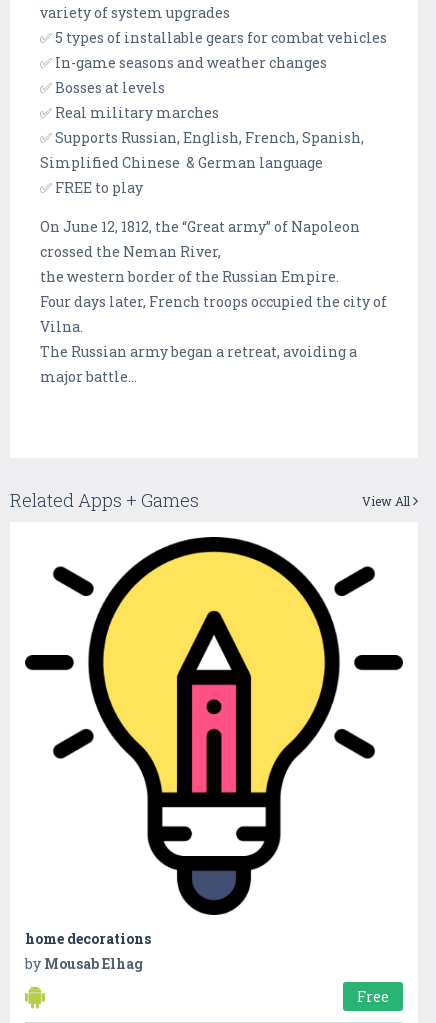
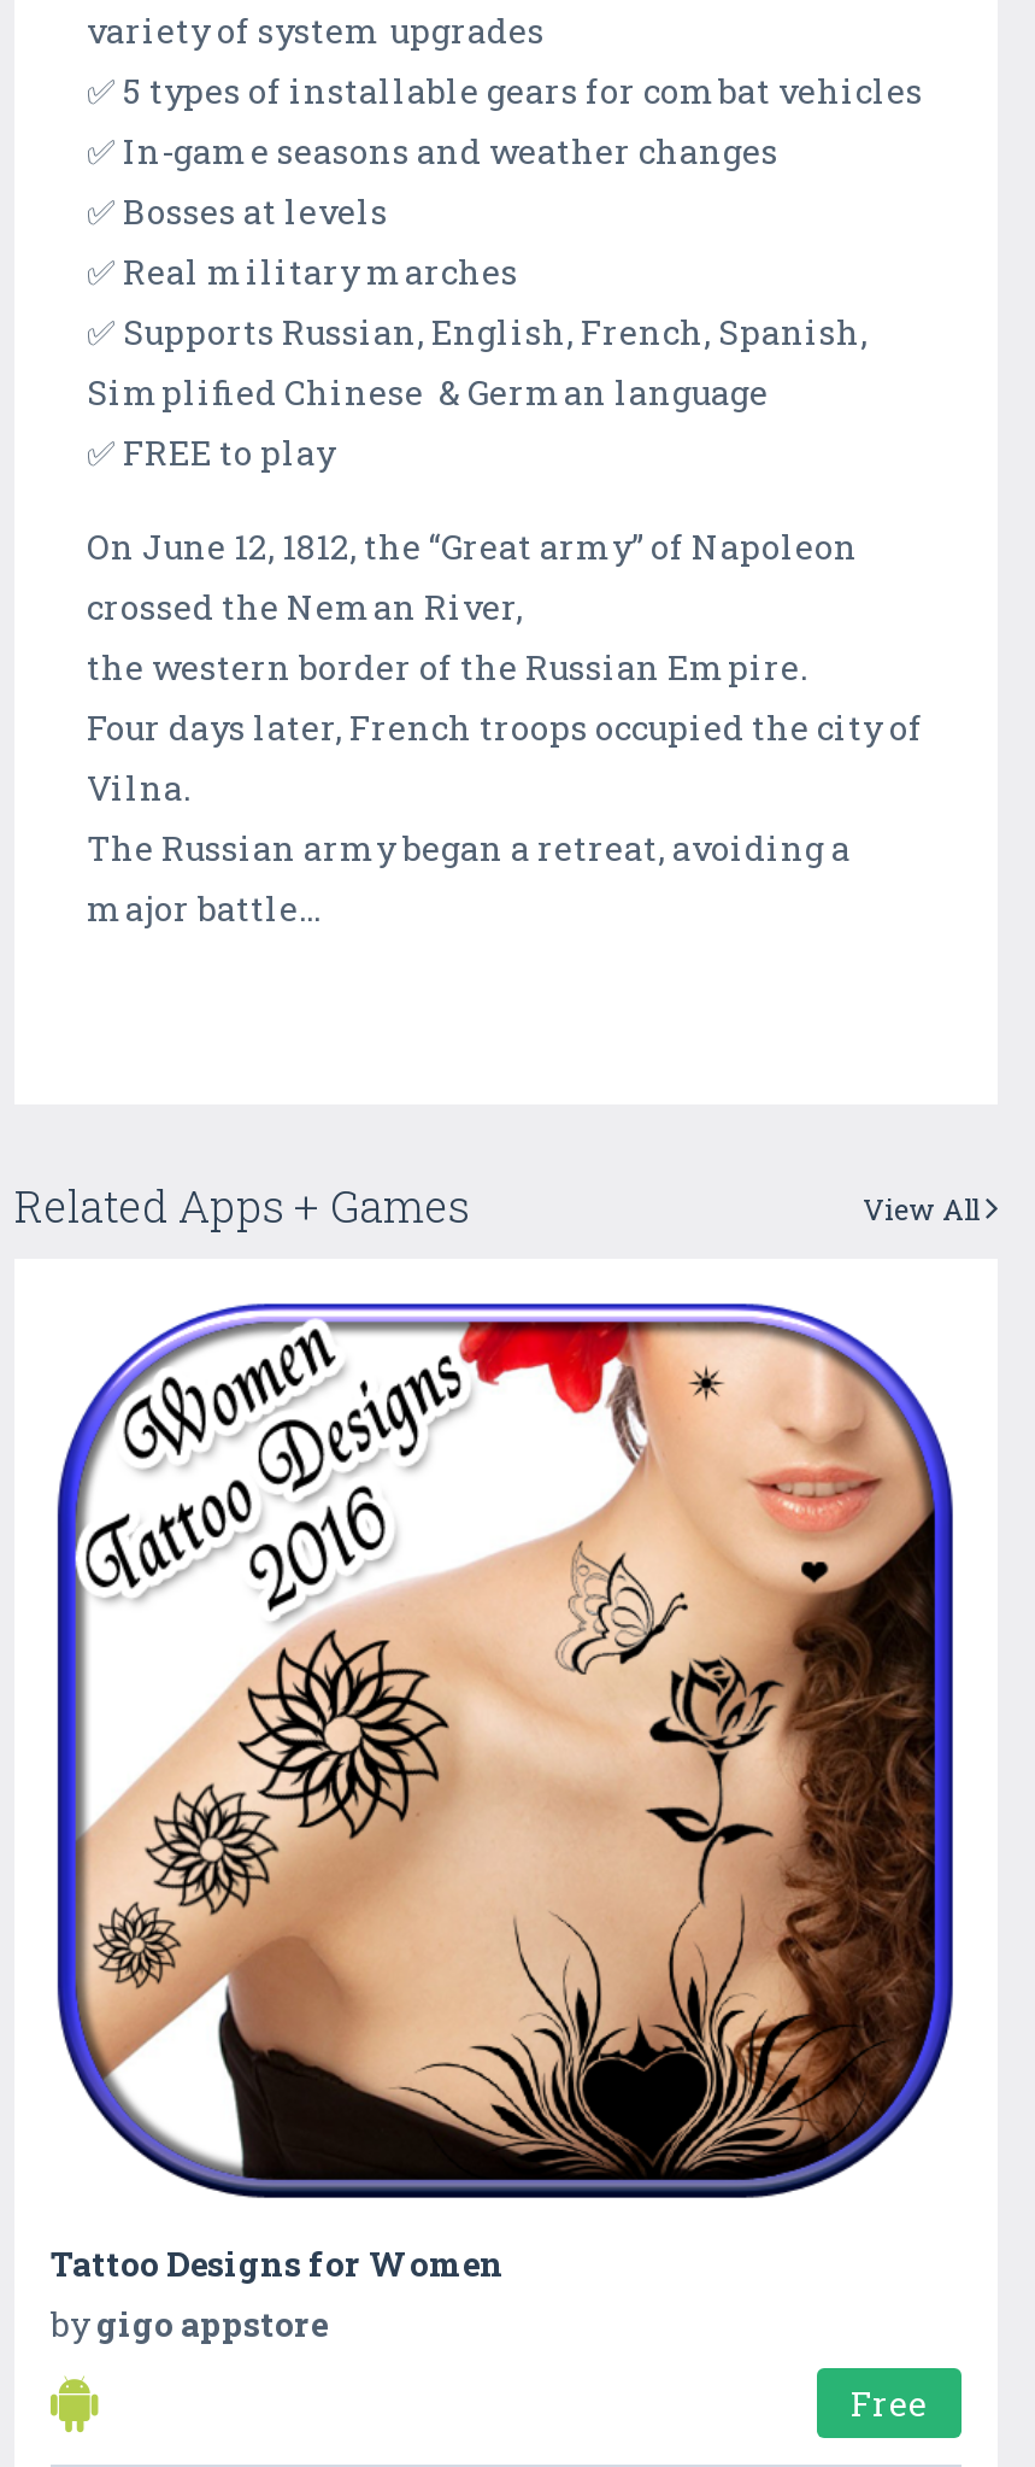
- [image]
- home decorations
- byMousab Elhag
+ [image]
+ Tattoo Designs for Women
+ bygigo appstore
